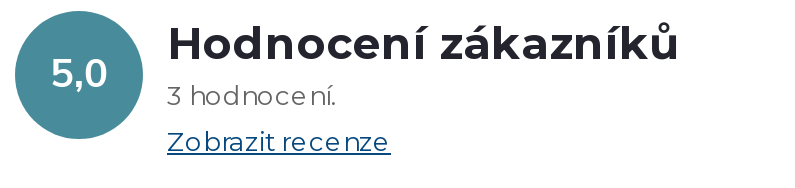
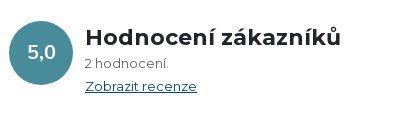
- 5,0 3 hodnocení
+ 5,0 2 hodnocení
